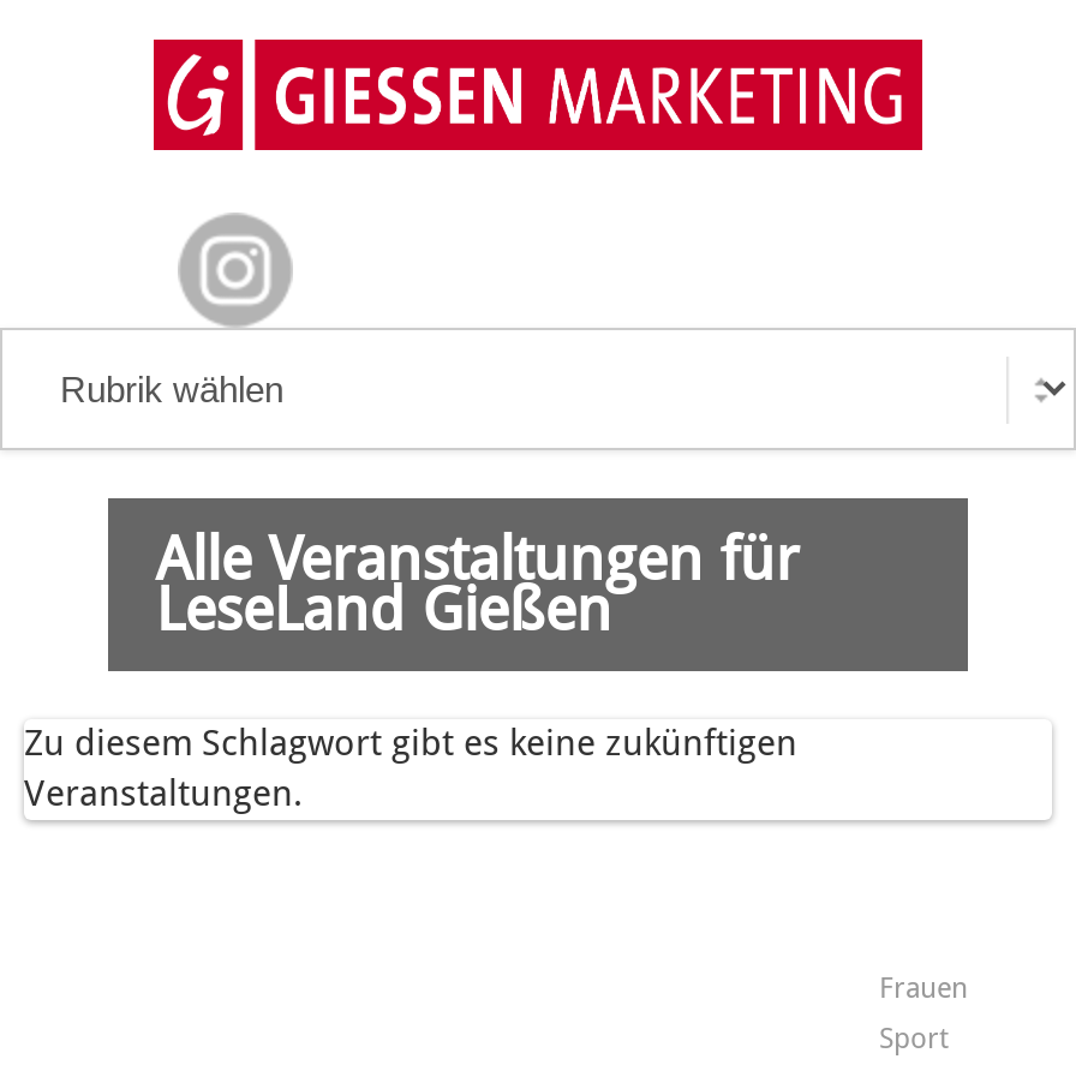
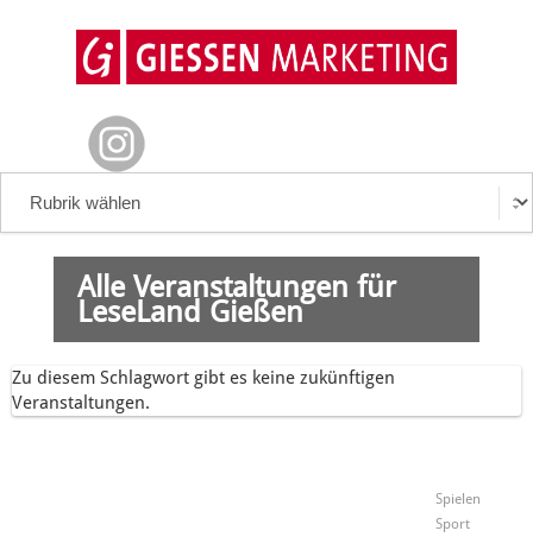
- Frauen
+ Spielen
